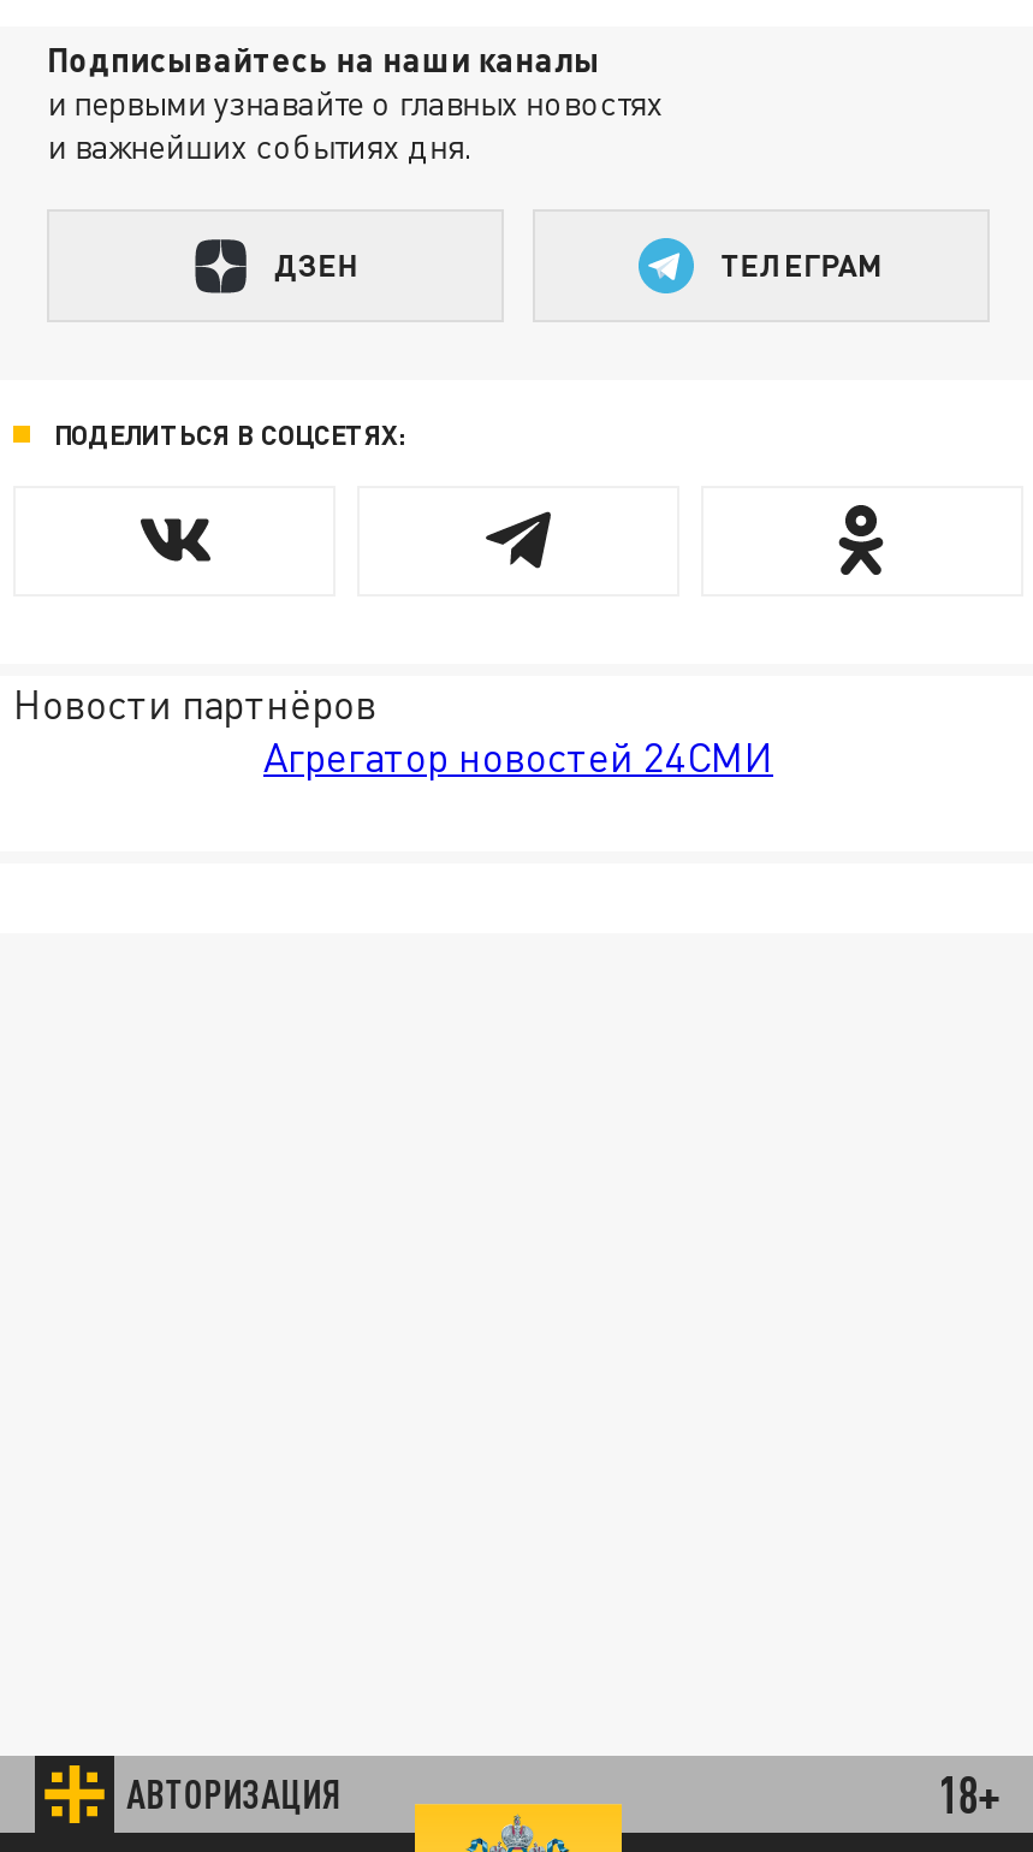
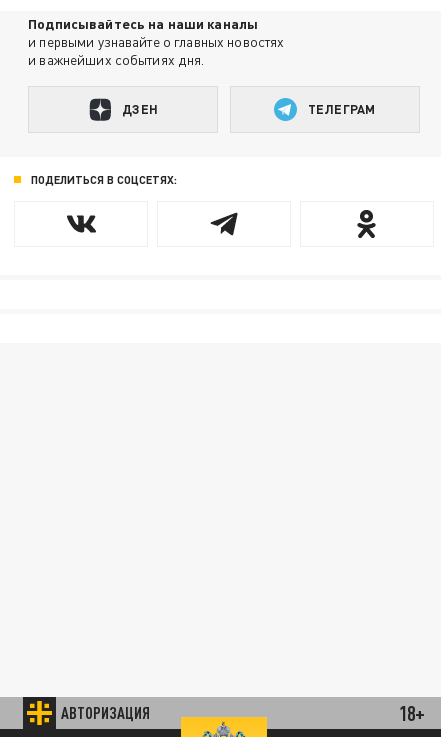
- Новости партнёров
- Агрегатор новостей 24СМИ
